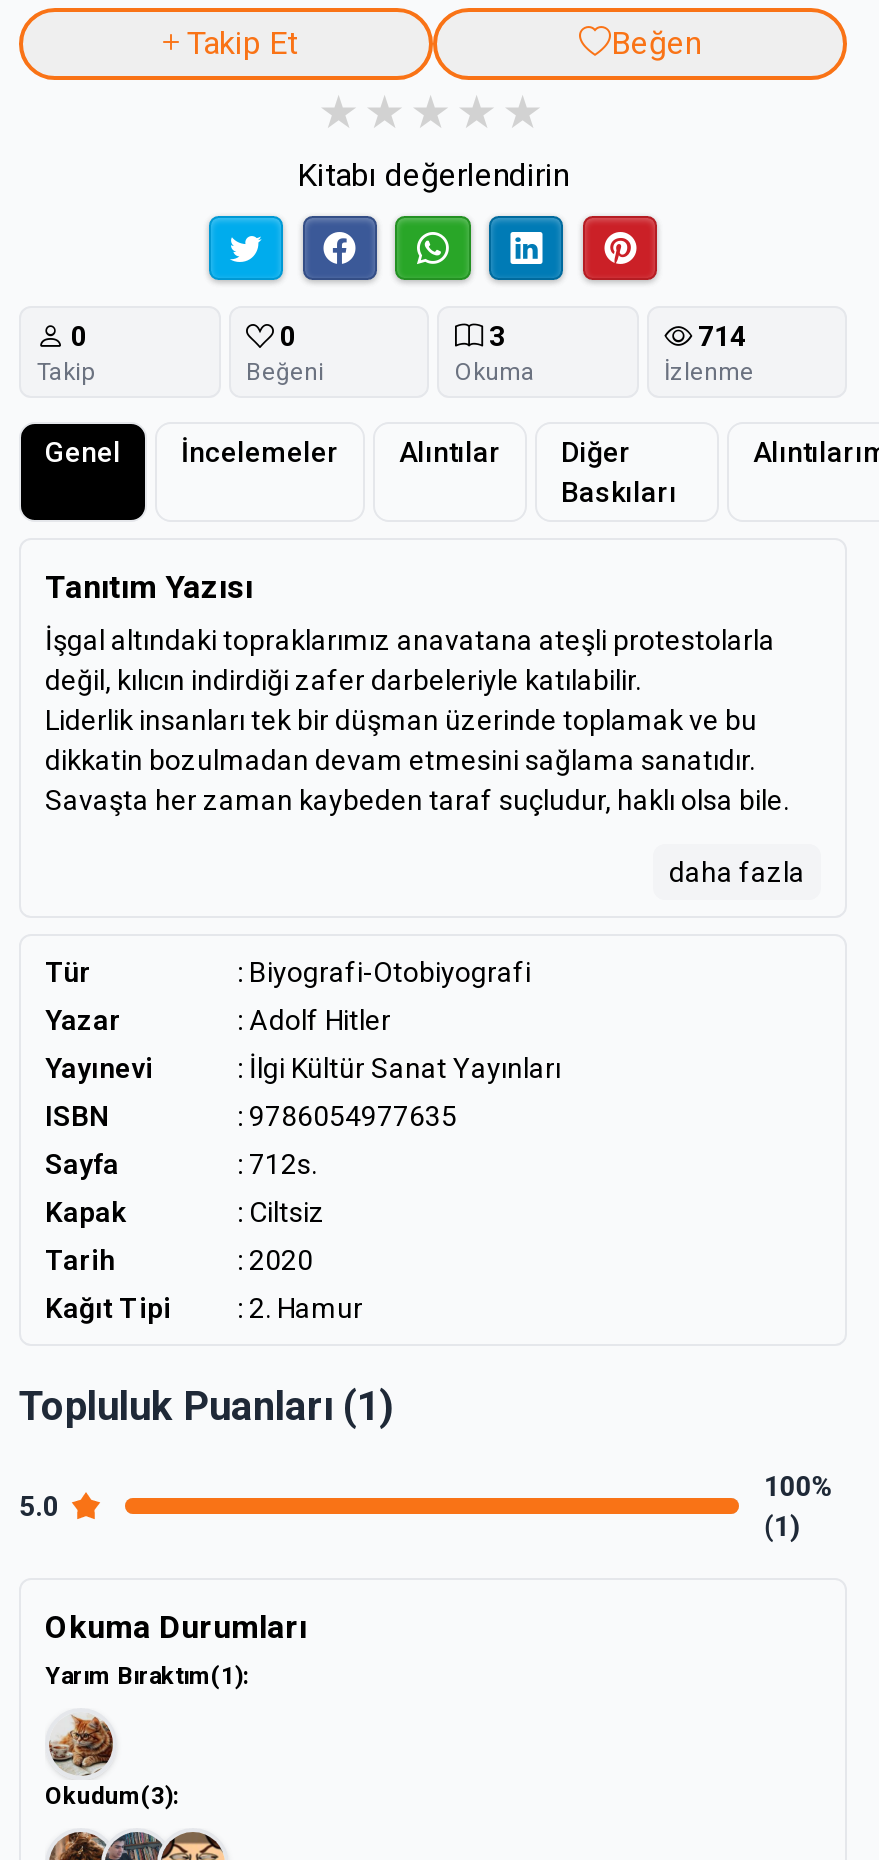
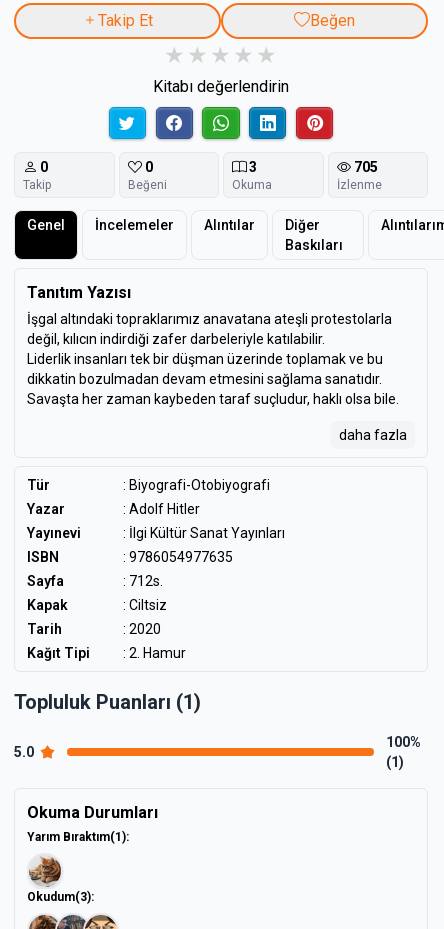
- 714
+ 705
